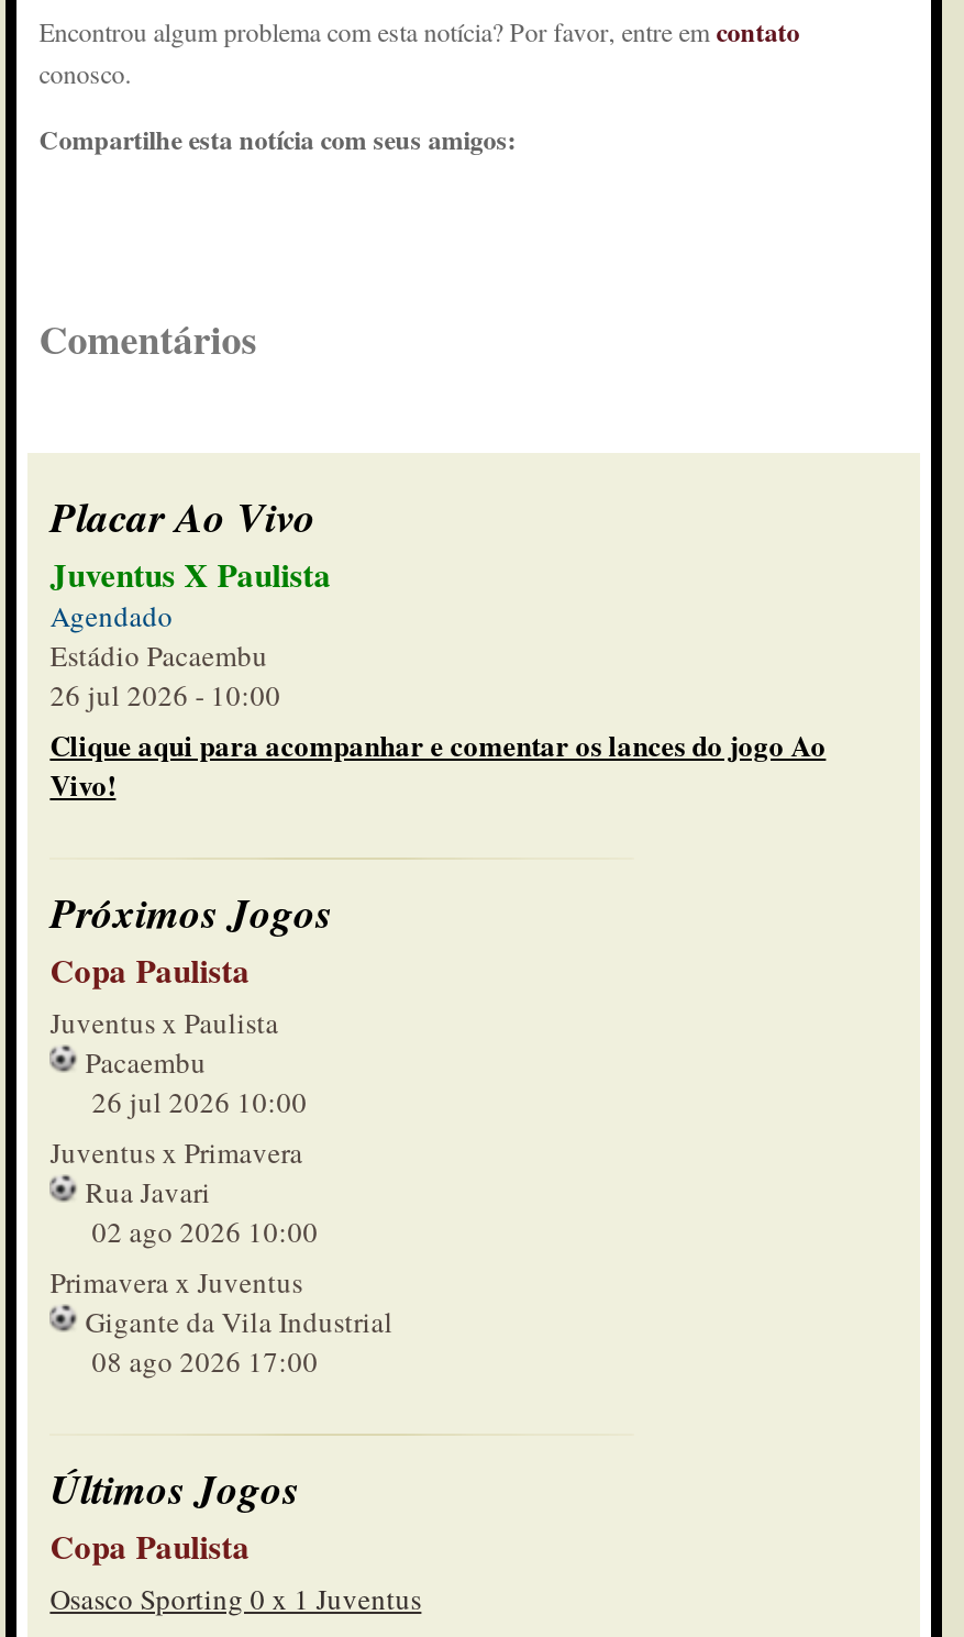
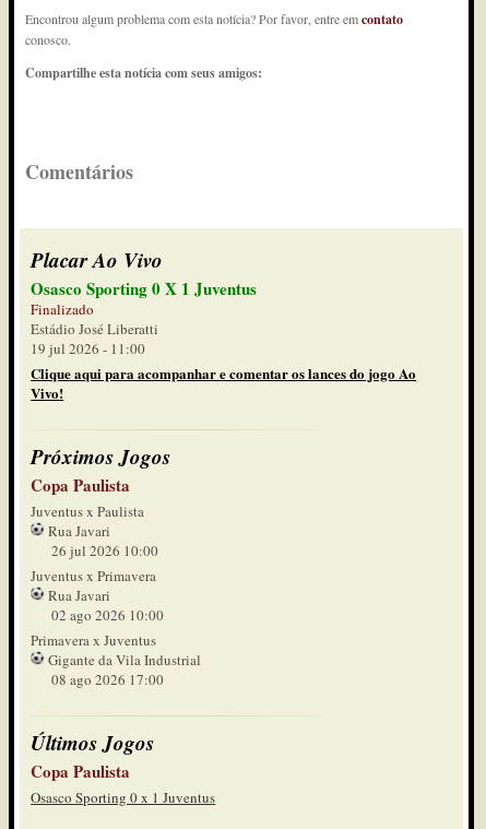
- Juventus X Paulista
- Agendado
- Estádio Pacaembu
- 26 jul 2026 - 10:00
+ Osasco Sporting 0 X 1 Juventus
+ Finalizado
+ Estádio José Liberatti
+ 19 jul 2026 - 11:00

- Pacaembu
+ Rua Javari
